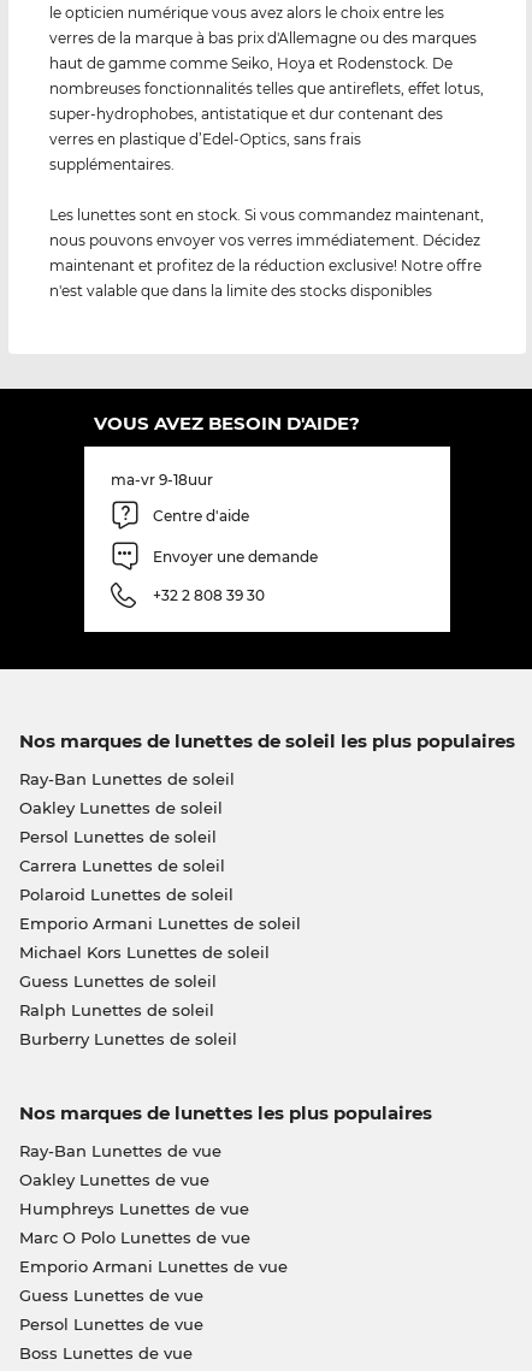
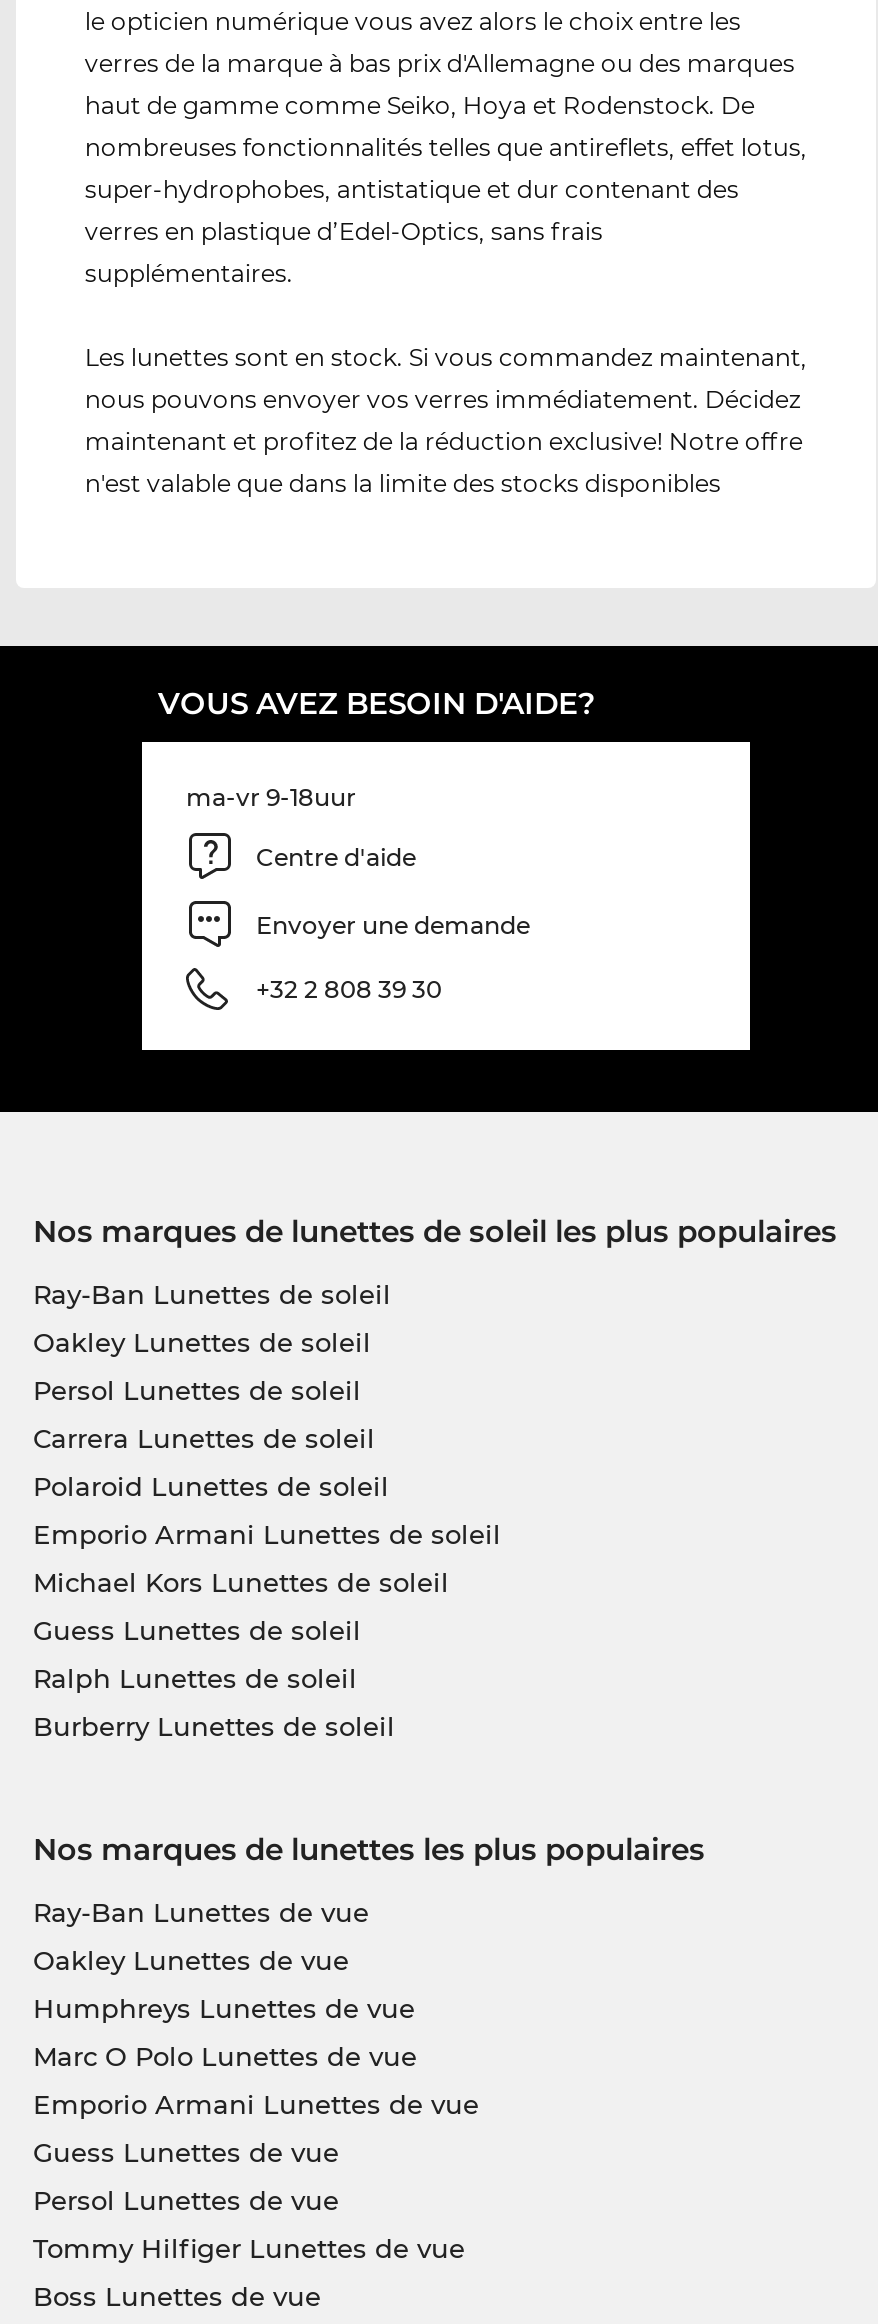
+ Tommy Hilfiger Lunettes de vue
